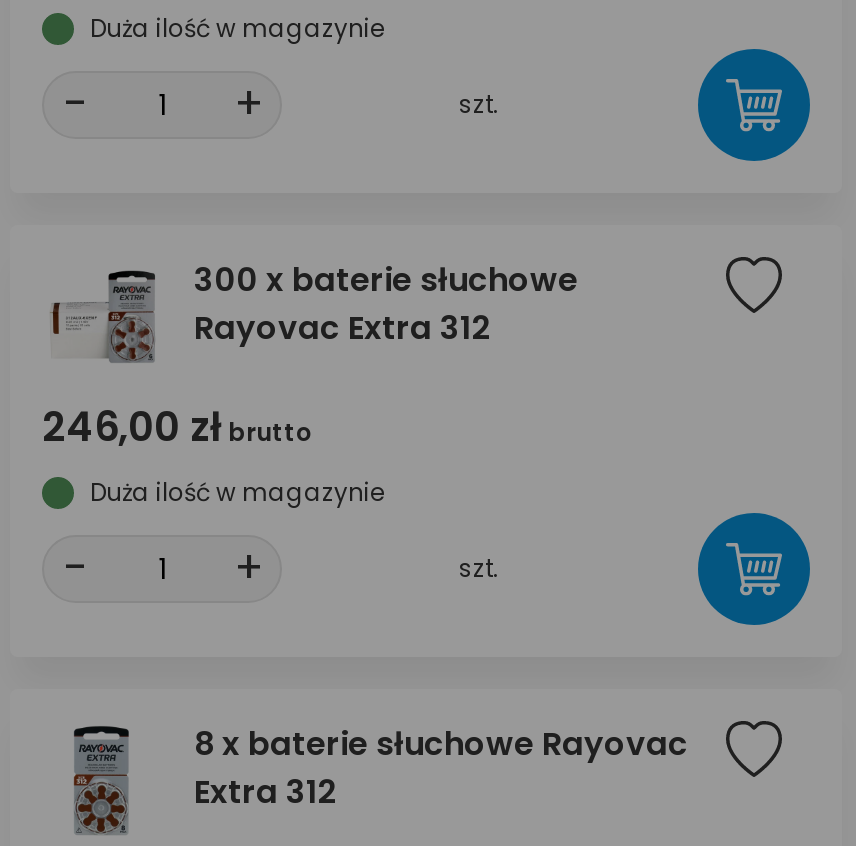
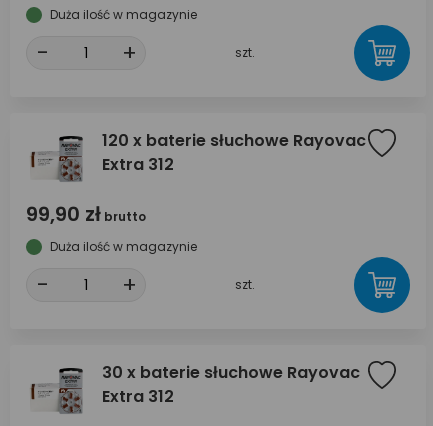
- 300 x baterie słuchowe
- Rayovac Extra 312
+ 120 x baterie słuchowe Rayovac
+ Extra 312

- 246,00 złbrutto
+ 99,90 złbrutto

- [image]
- 8 x baterie słuchowe Rayovac
+ [image]
+ 30 x baterie słuchowe Rayovac
